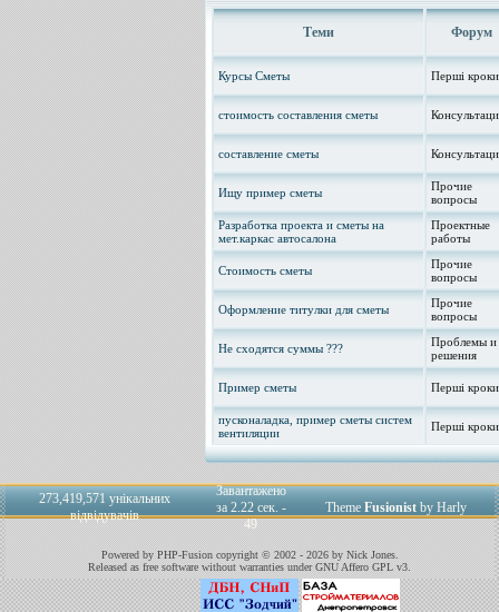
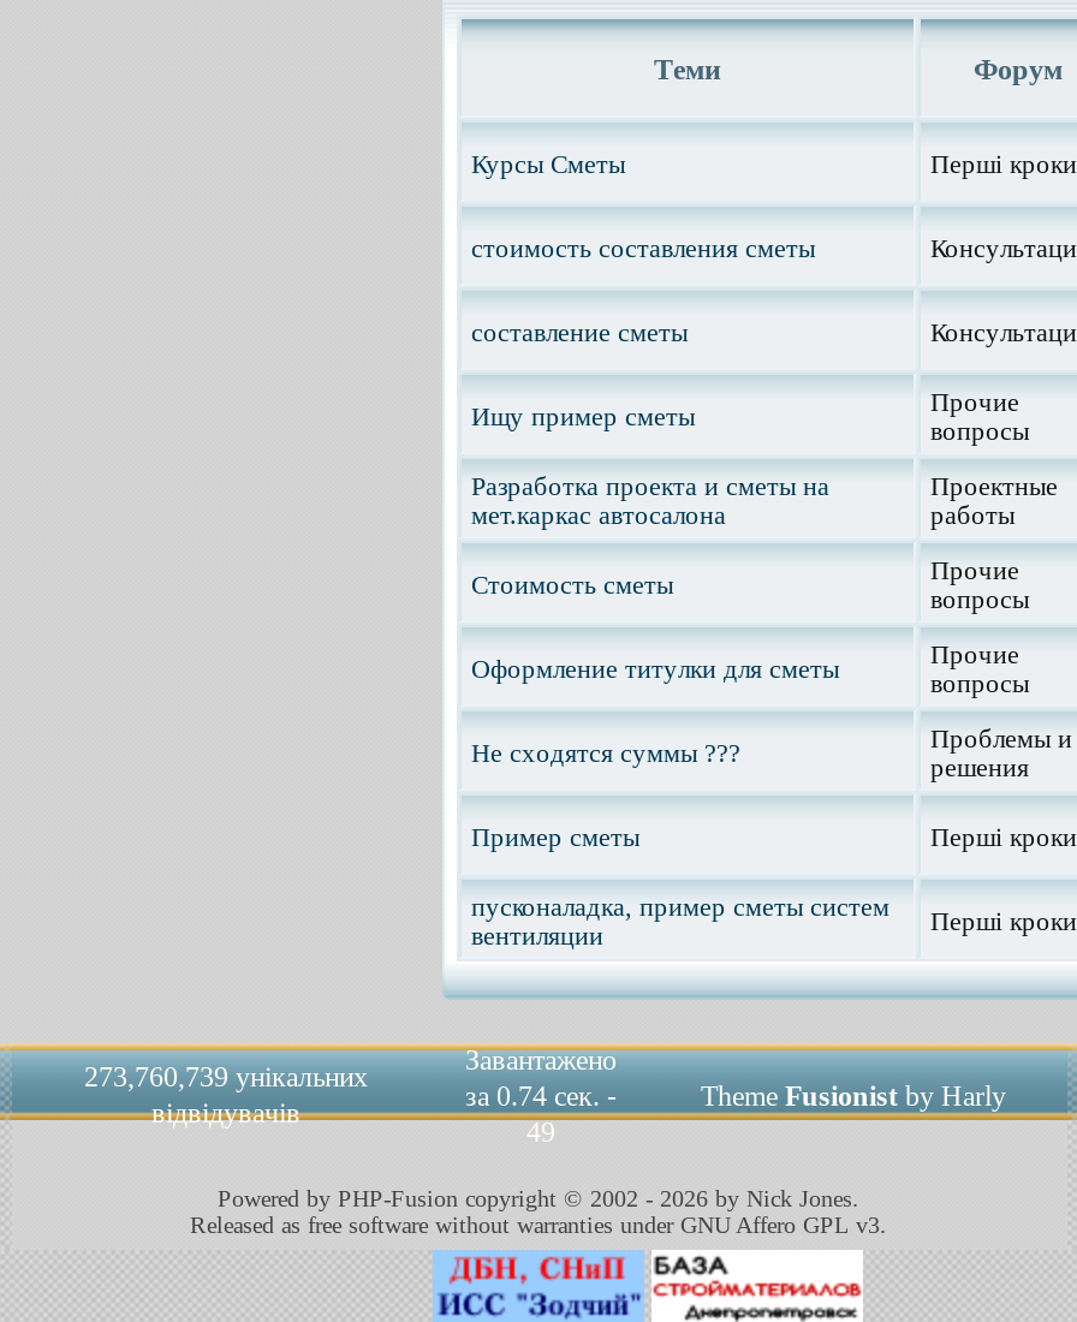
- 273,419,571 унікальних
+ 273,760,739 унікальних

- за 2.22 сек. -
+ за 0.74 сек. -
